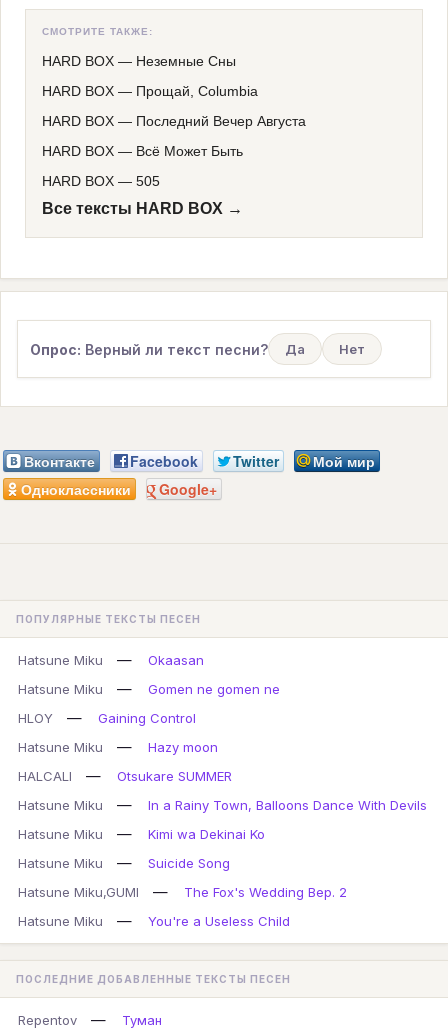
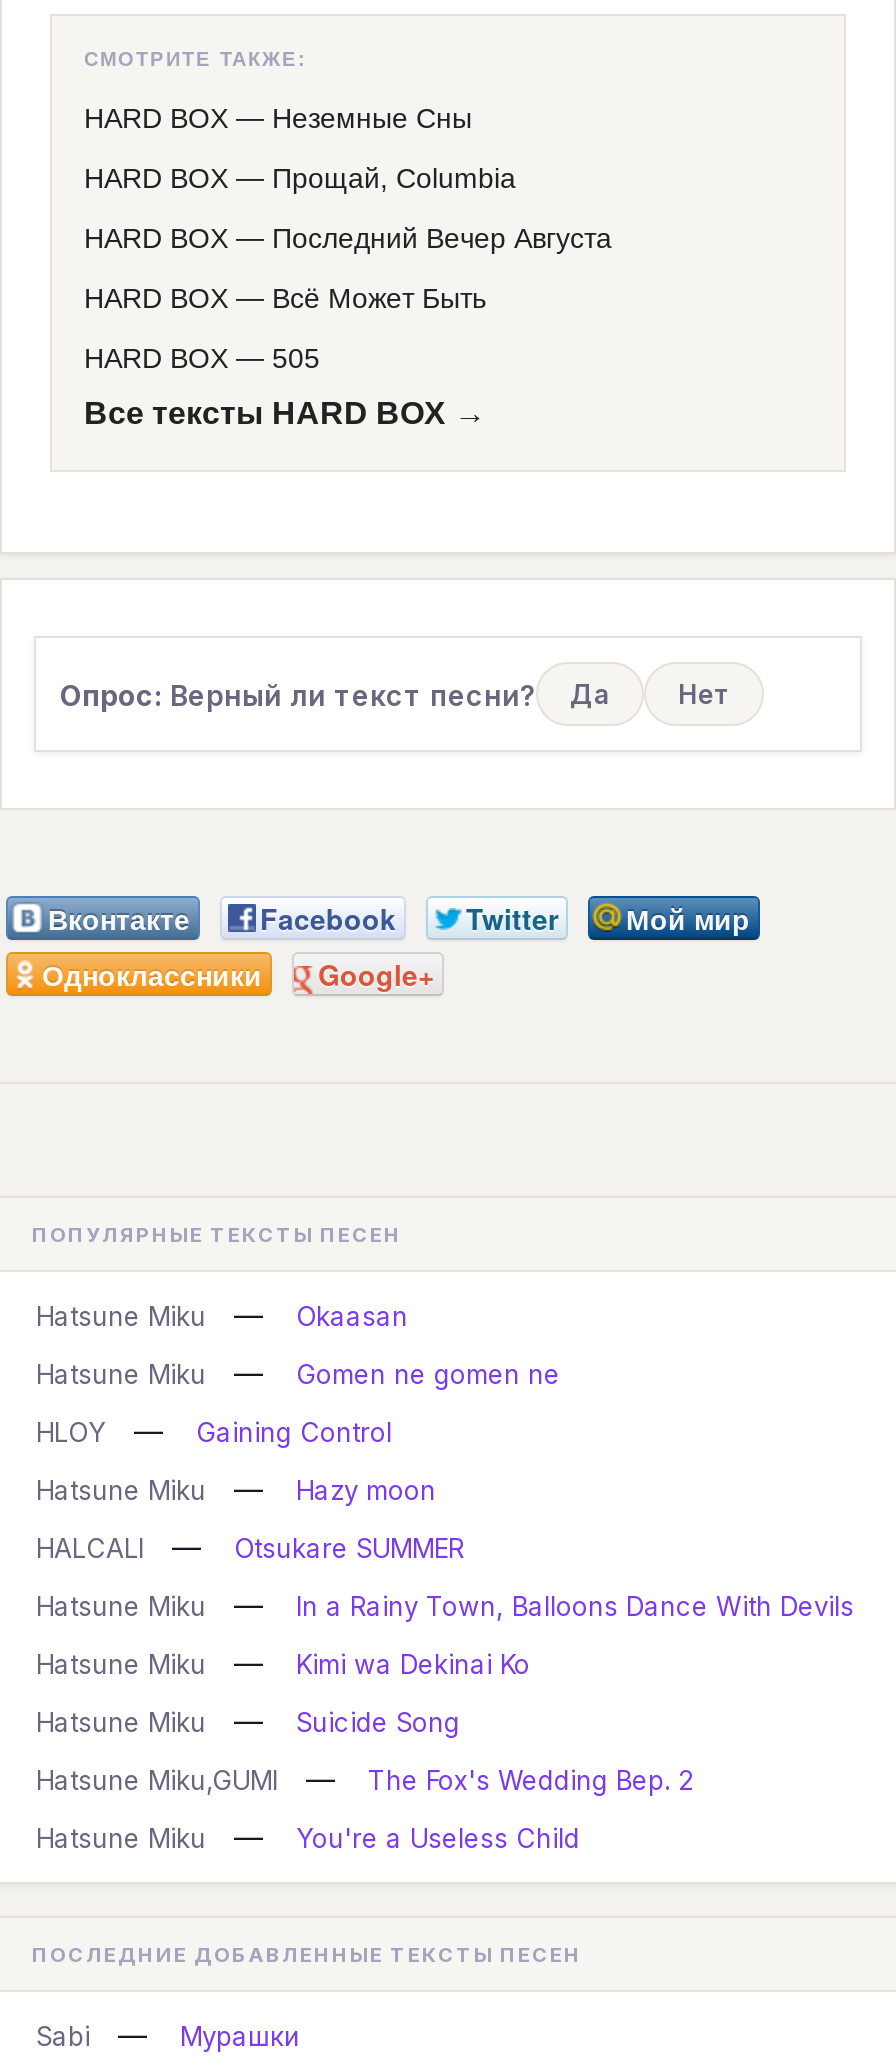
- Repentov
+ Sabi

- Туман
+ Мурашки
